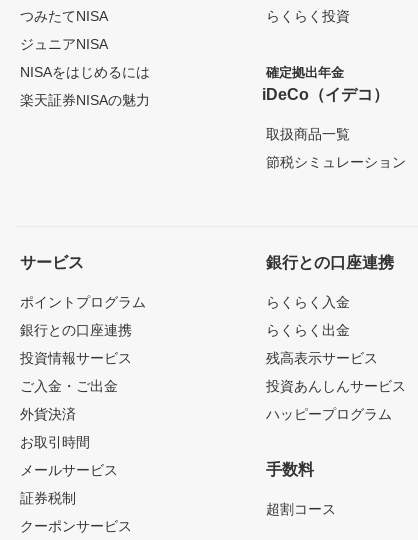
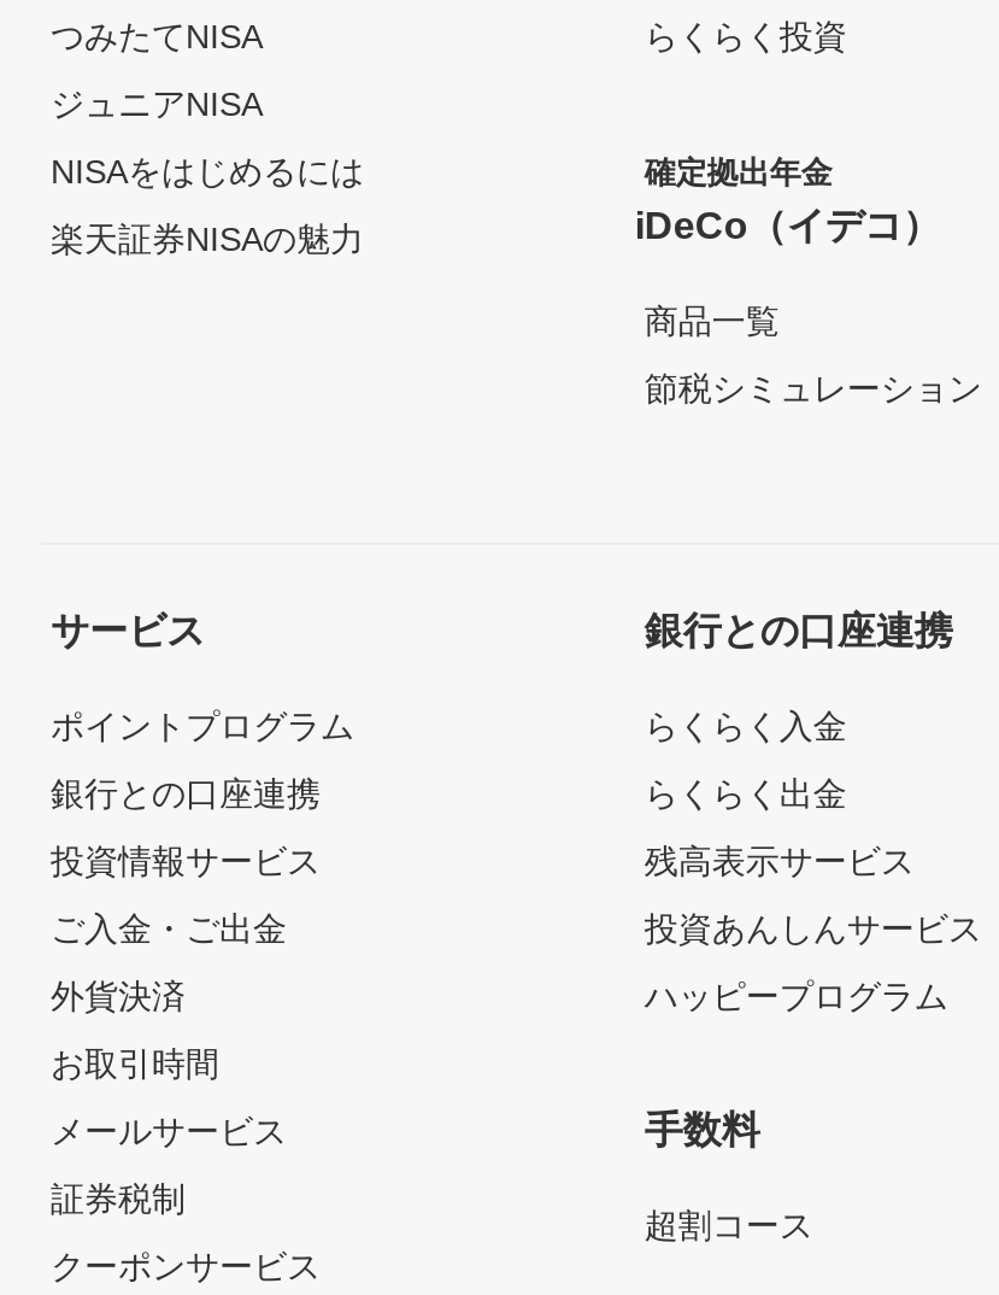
- 取扱商品一覧
+ 商品一覧
